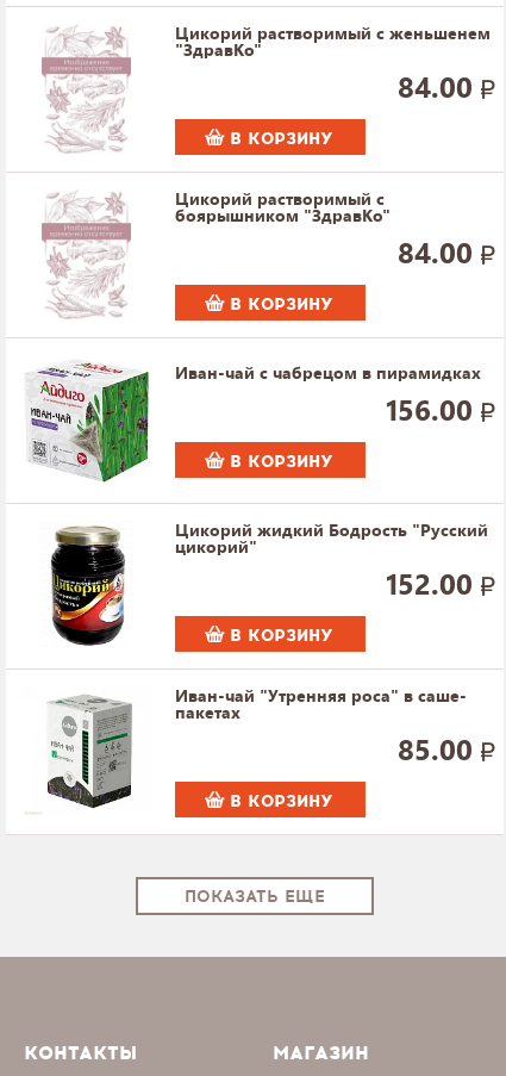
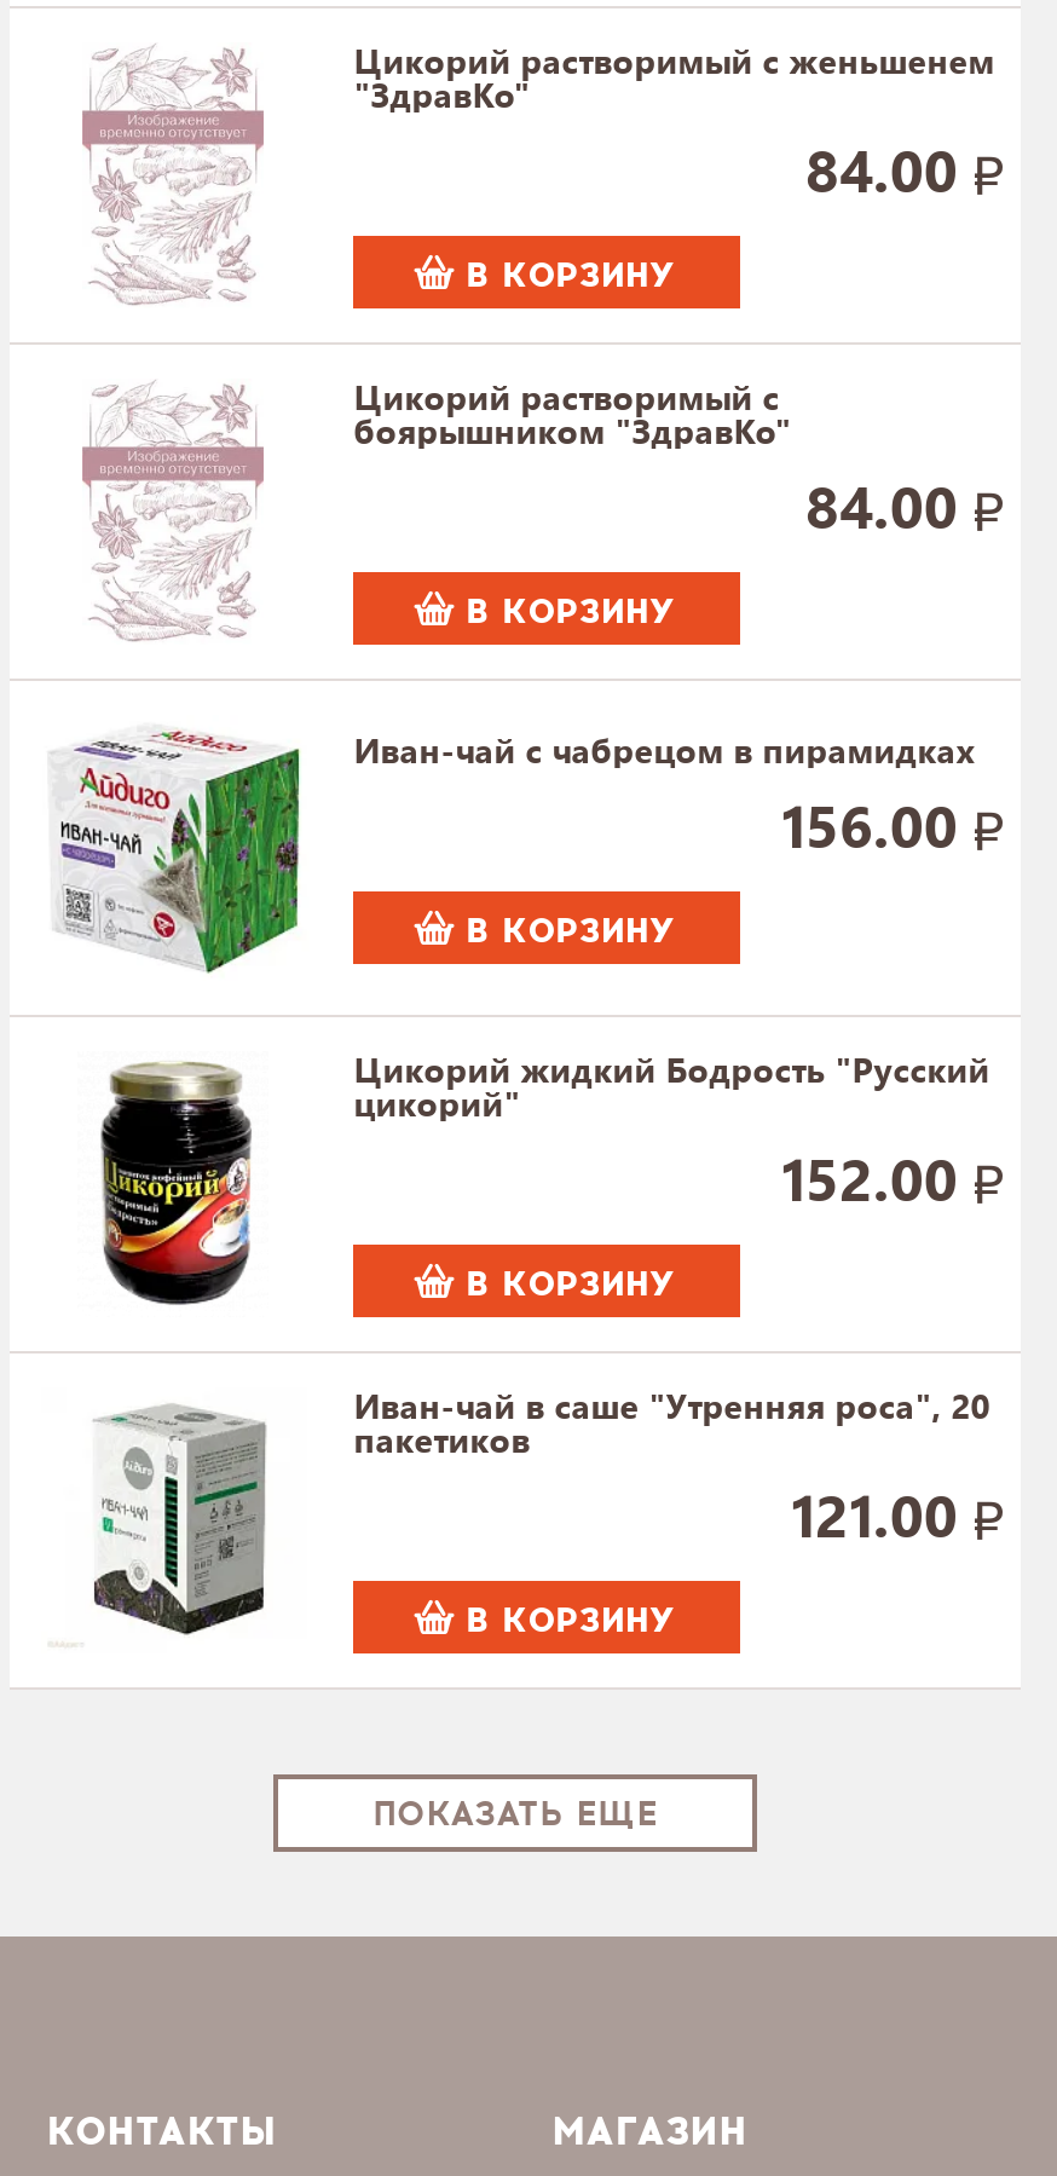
- Иван-чай "Утренняя роса" в саше-
- пакетах
- 85.00
+ Иван-чай в саше "Утренняя роса", 20
+ пакетиков
+ 121.00
